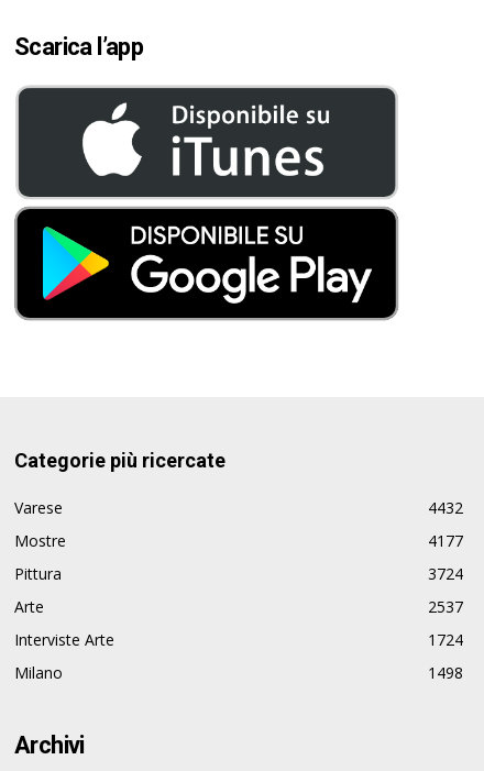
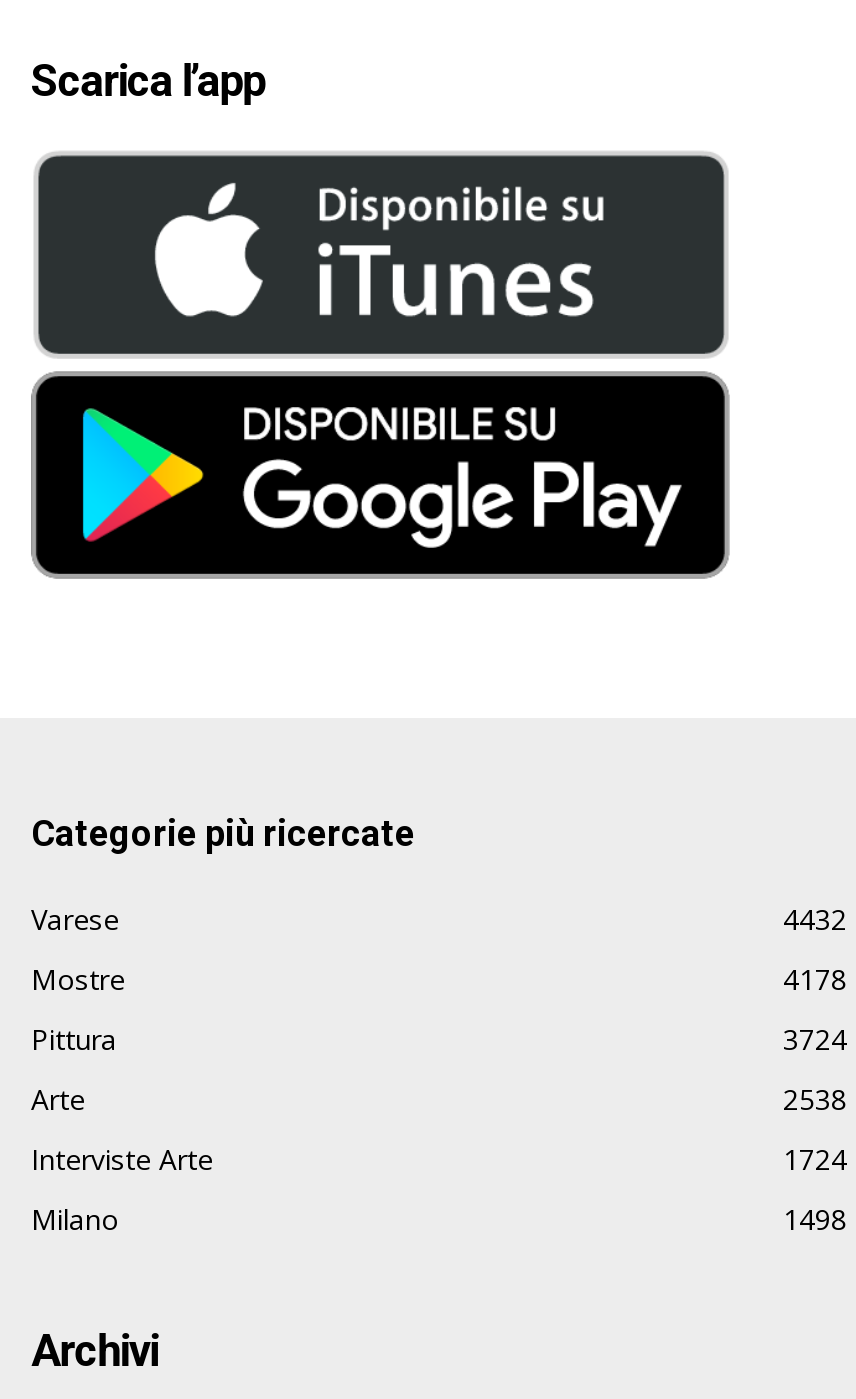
- 4177
+ 4178

- 2537
+ 2538
